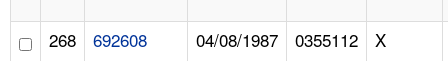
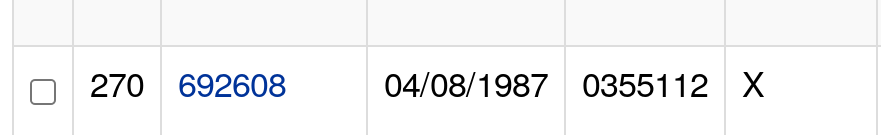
- 268 692608 04/08/1987 0355112 X
+ 270 692608 04/08/1987 0355112 X
